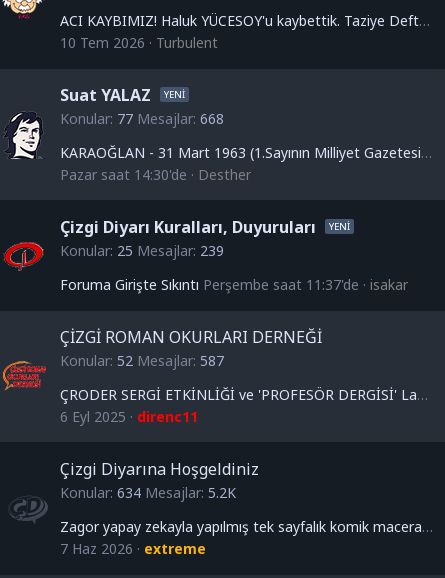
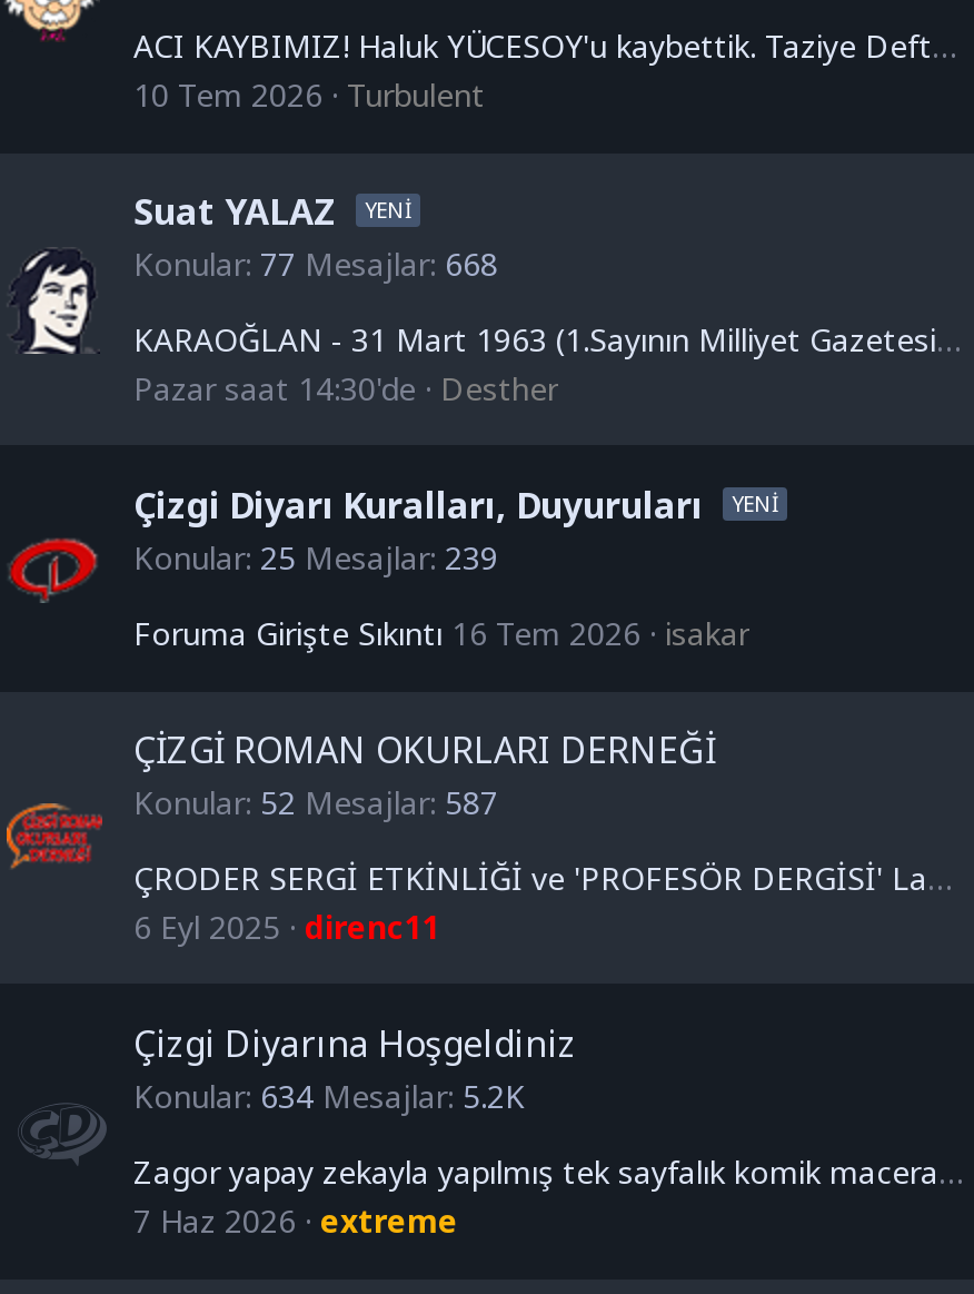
- Foruma Girişte Sıkıntı Perşembe saat 11:37'de isakar
+ Foruma Girişte Sıkıntı 16 Tem 2026 isakar
